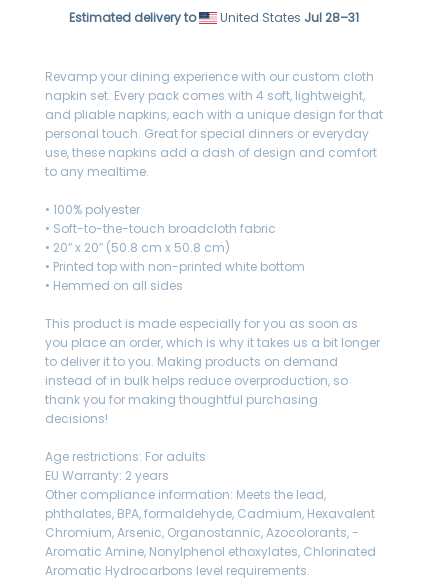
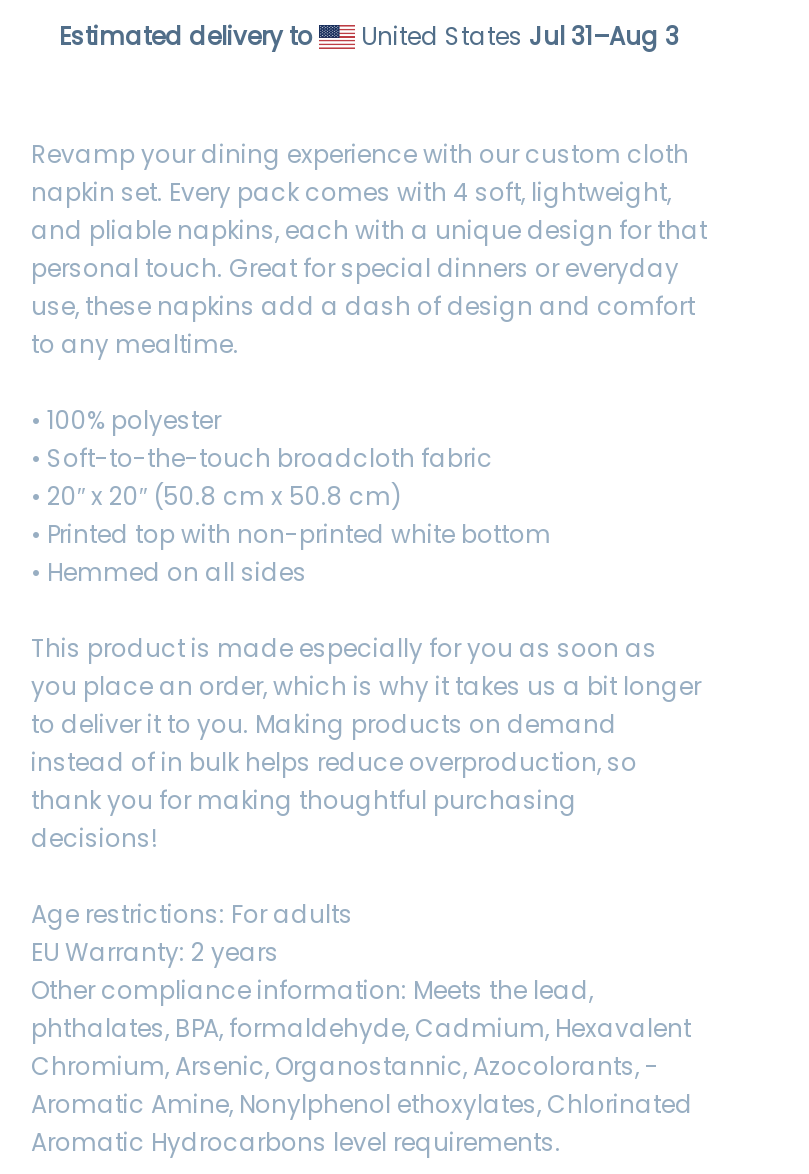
- United States Jul 28–31
+ United States Jul 31–Aug 3
